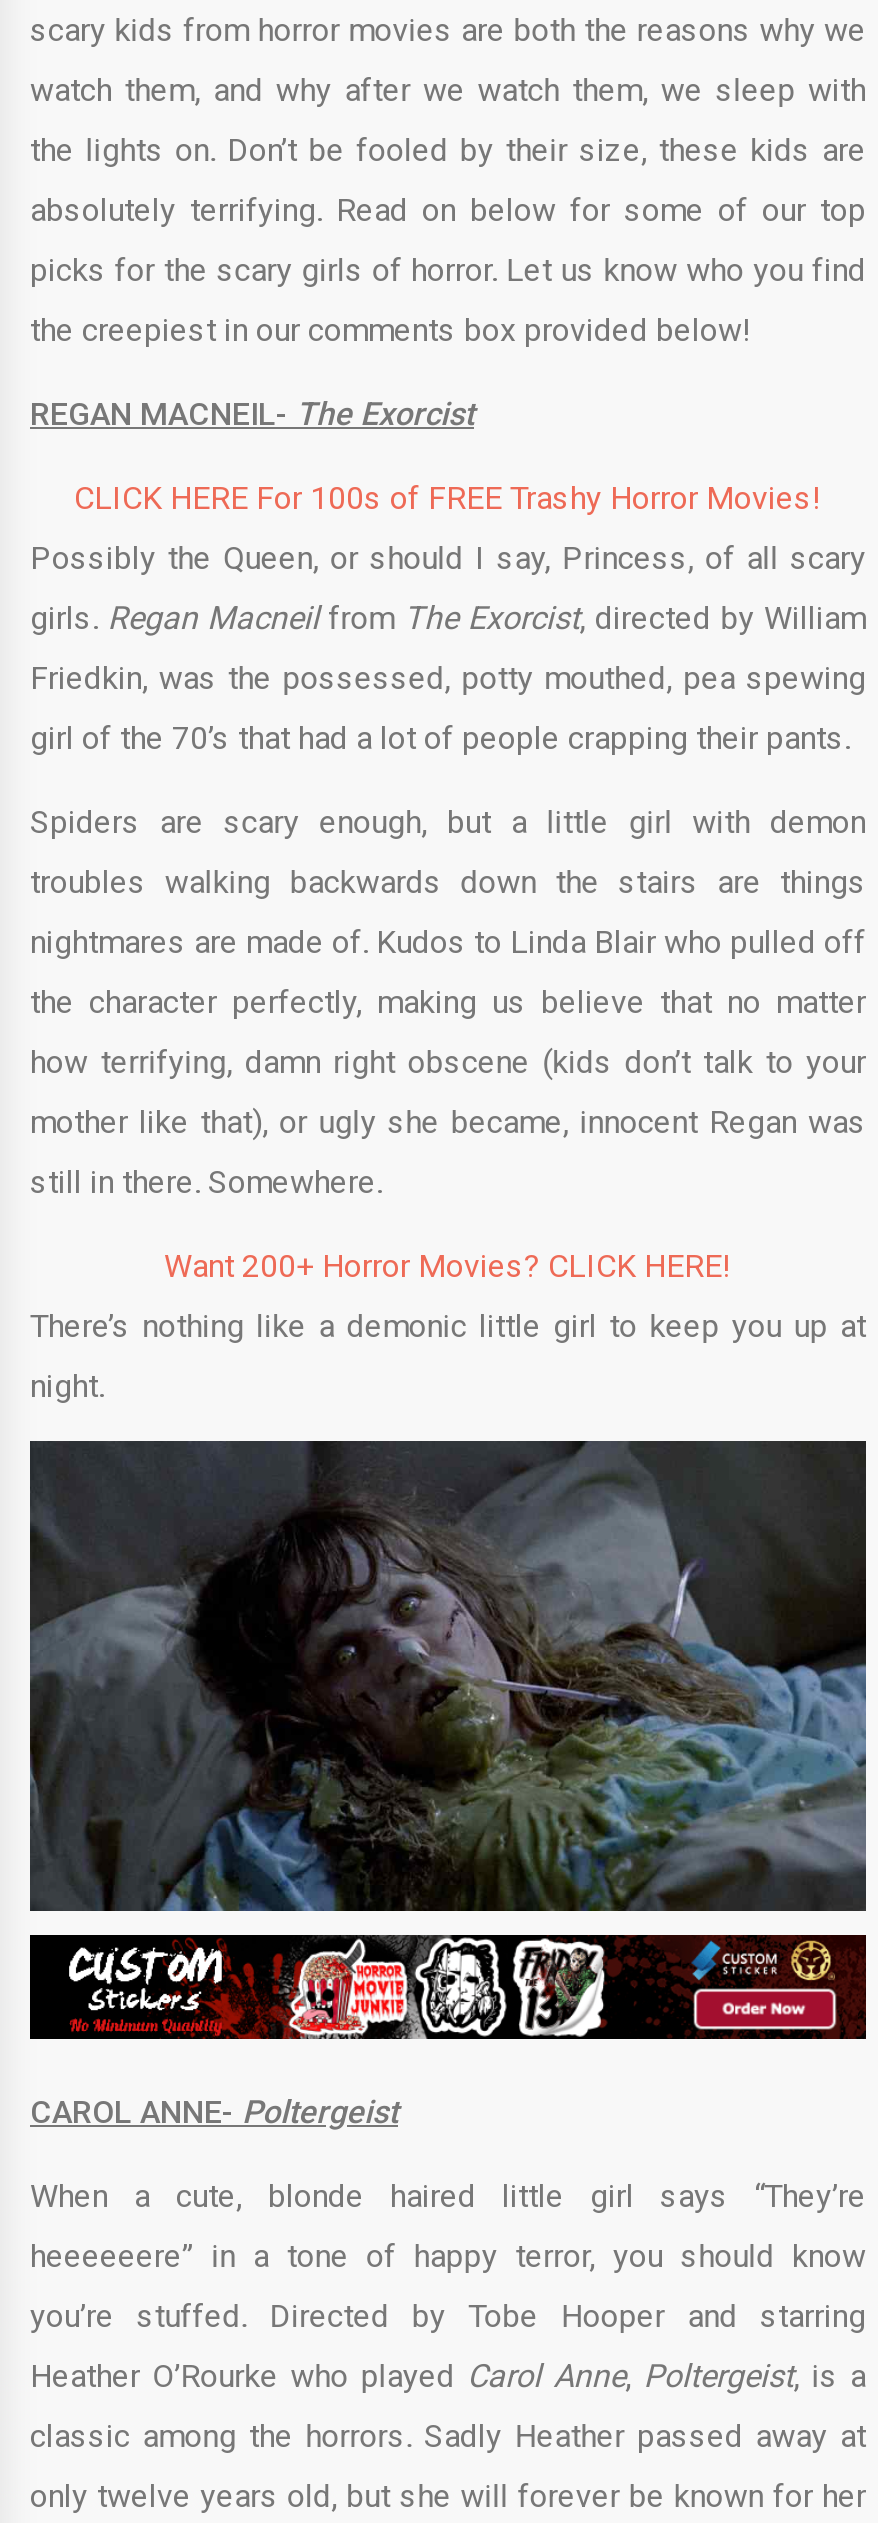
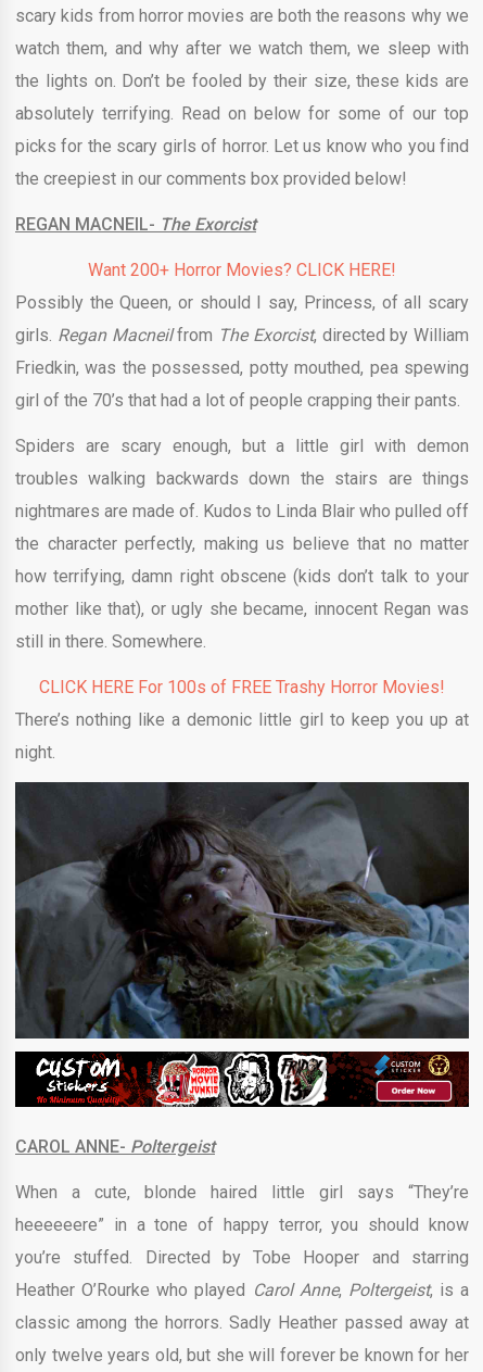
moved down: CLICK HERE For 100s of FREE Trashy Horror Movies!

moved up: Want 200+ Horror Movies? CLICK HERE!
